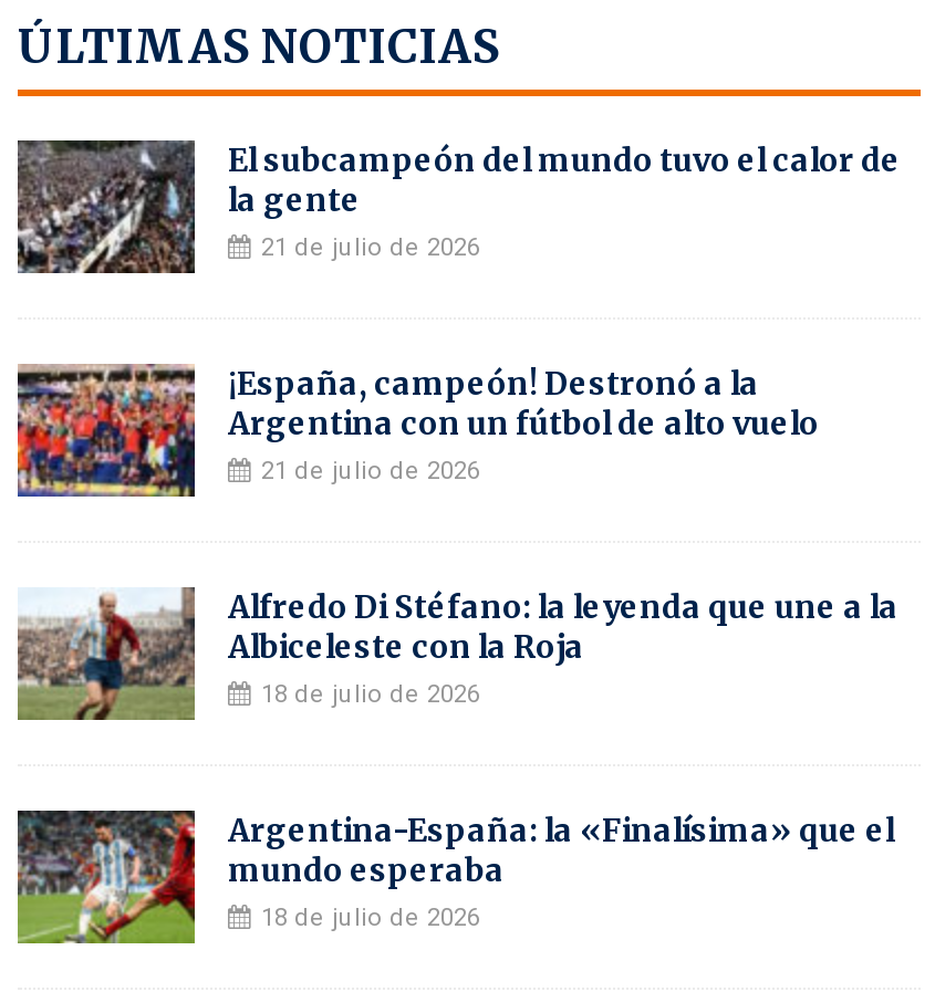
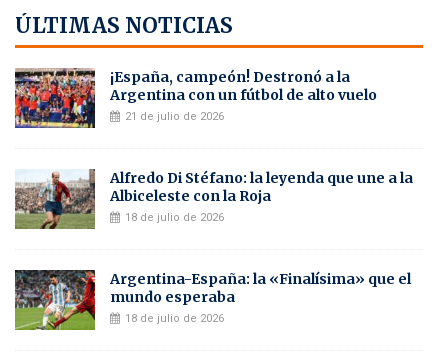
- [image]
- El subcampeón del mundo tuvo el calor de
- la gente
- 21 de julio de 2026
